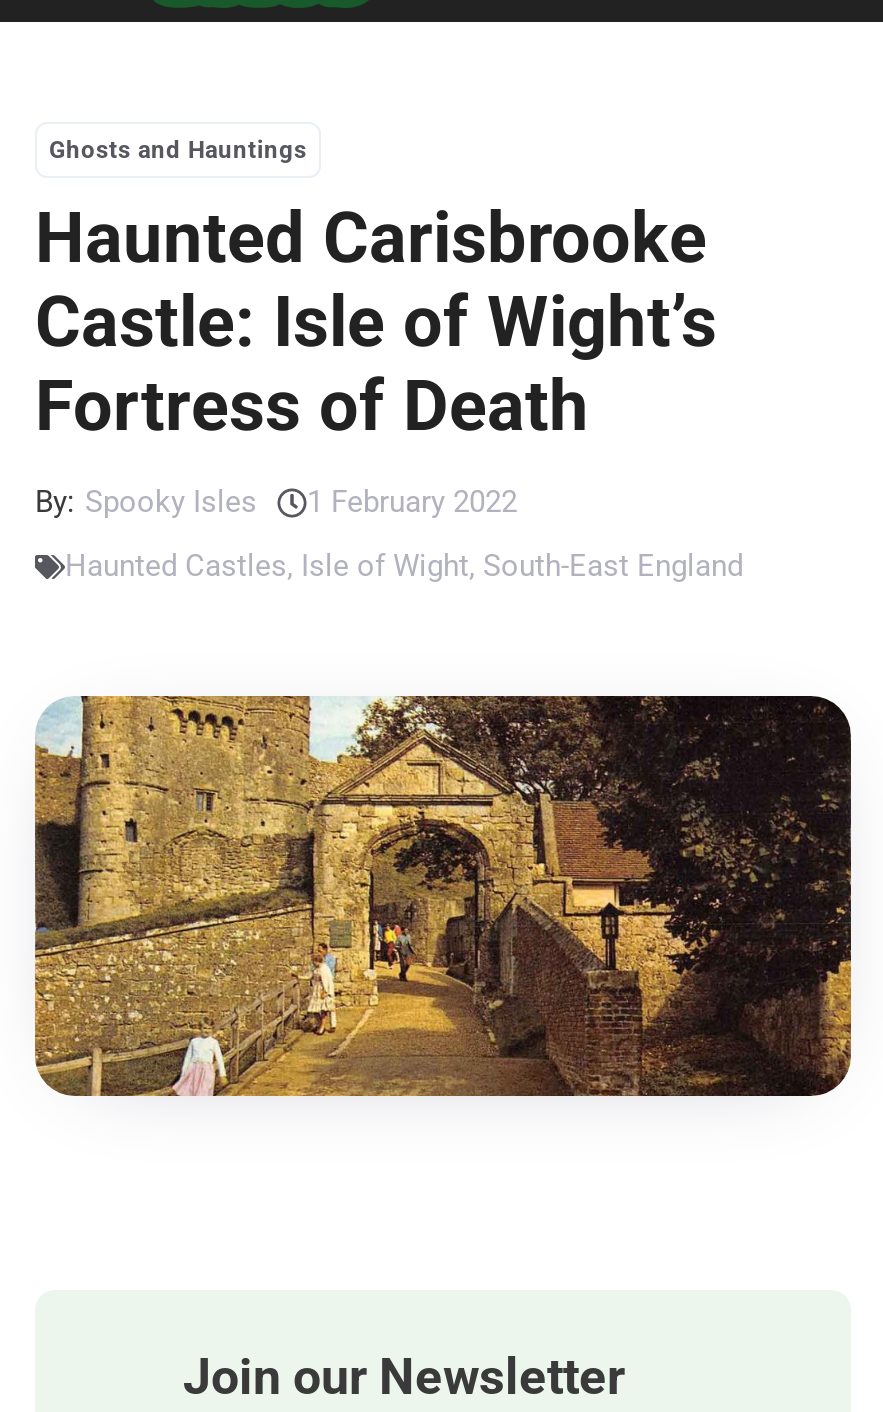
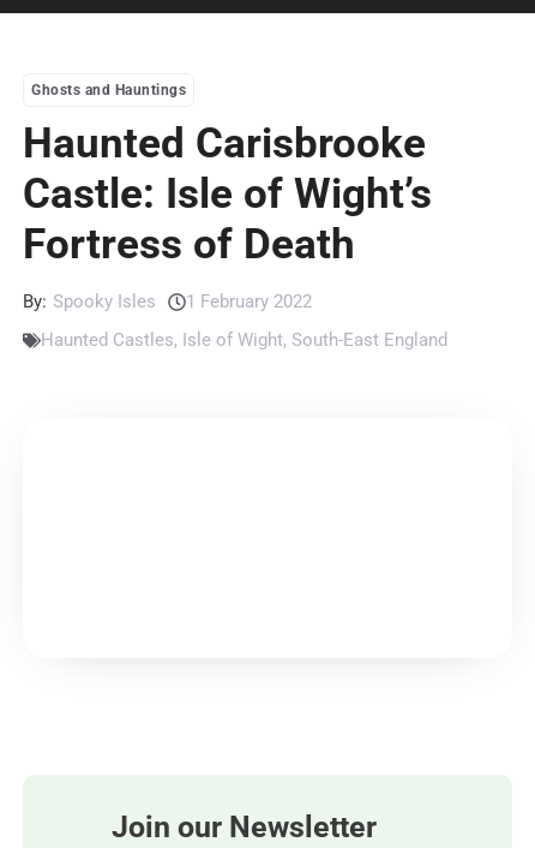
- [image]
